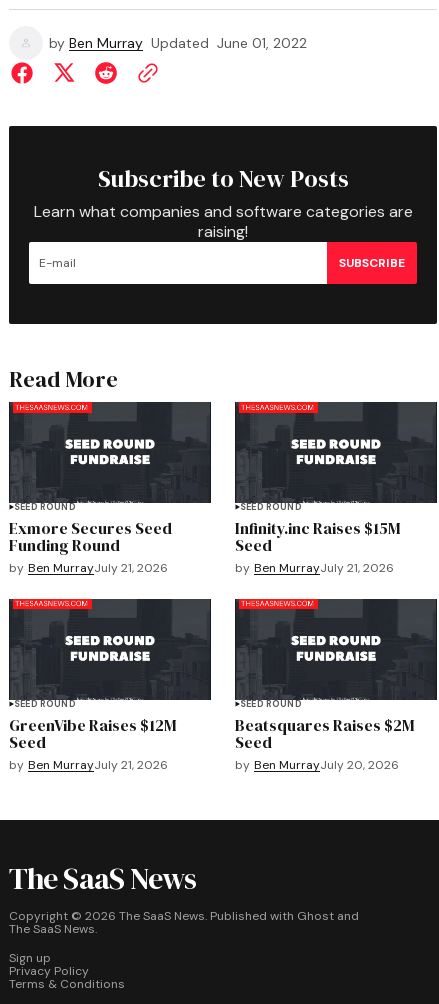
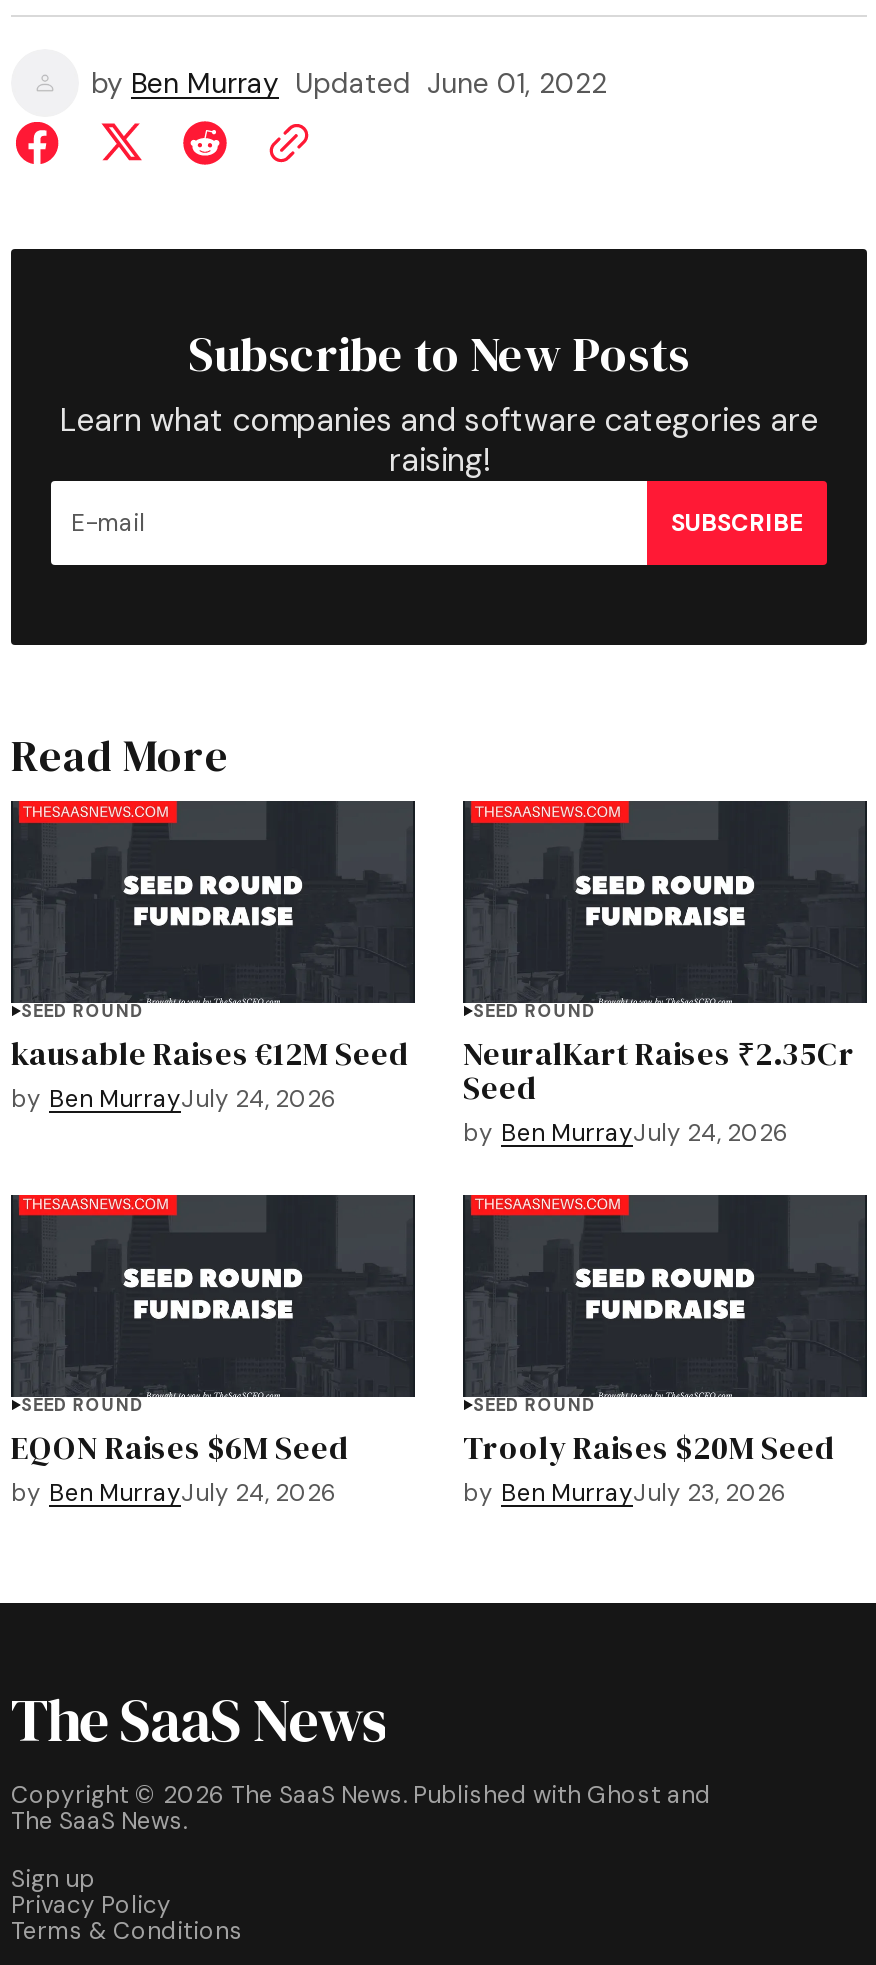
- Exmore Secures Seed
- Funding Round
- by Ben MurrayJuly 21, 2026
+ kausable Raises €12M Seed
+ by Ben MurrayJuly 24, 2026

- Infinity.inc Raises $15M
+ NeuralKart Raises ₹2.35Cr

- by Ben MurrayJuly 21, 2026
+ by Ben MurrayJuly 24, 2026

- GreenVibe Raises $12M
- Seed
- by Ben MurrayJuly 21, 2026
+ EQON Raises $6M Seed
+ by Ben MurrayJuly 24, 2026

- Beatsquares Raises $2M
- Seed
- by Ben MurrayJuly 20, 2026
+ Trooly Raises $20M Seed
+ by Ben MurrayJuly 23, 2026
